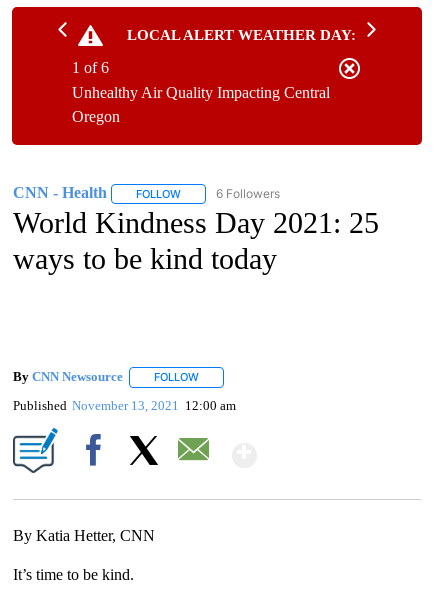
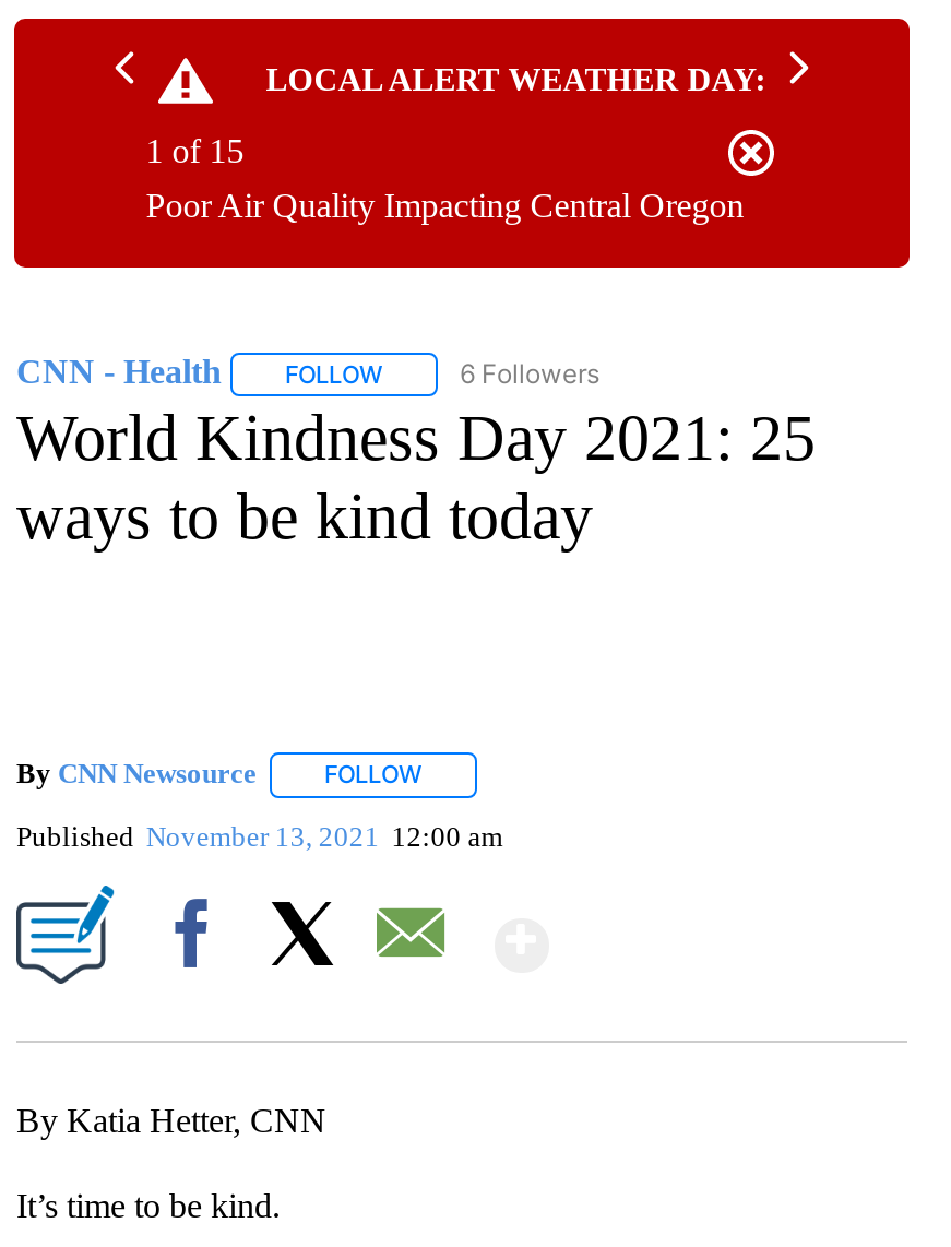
- 1 of 6
+ 1 of 15

- Unhealthy Air Quality Impacting Central
- Oregon
+ Poor Air Quality Impacting Central Oregon
